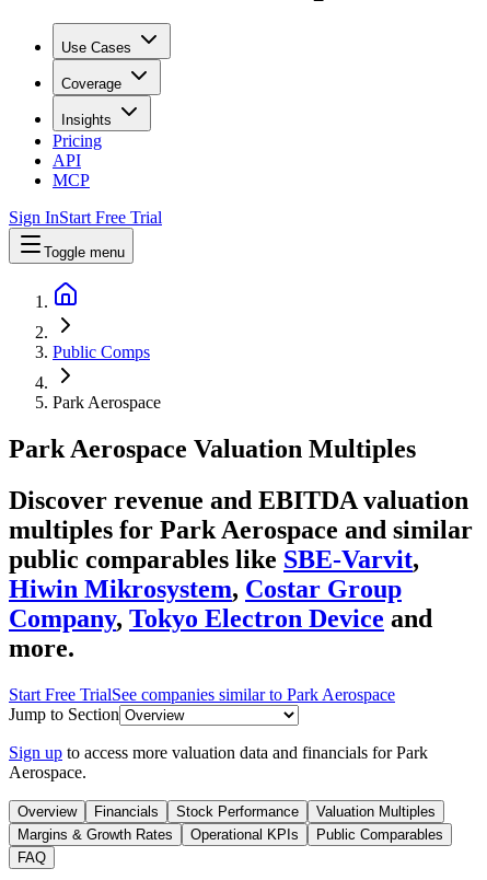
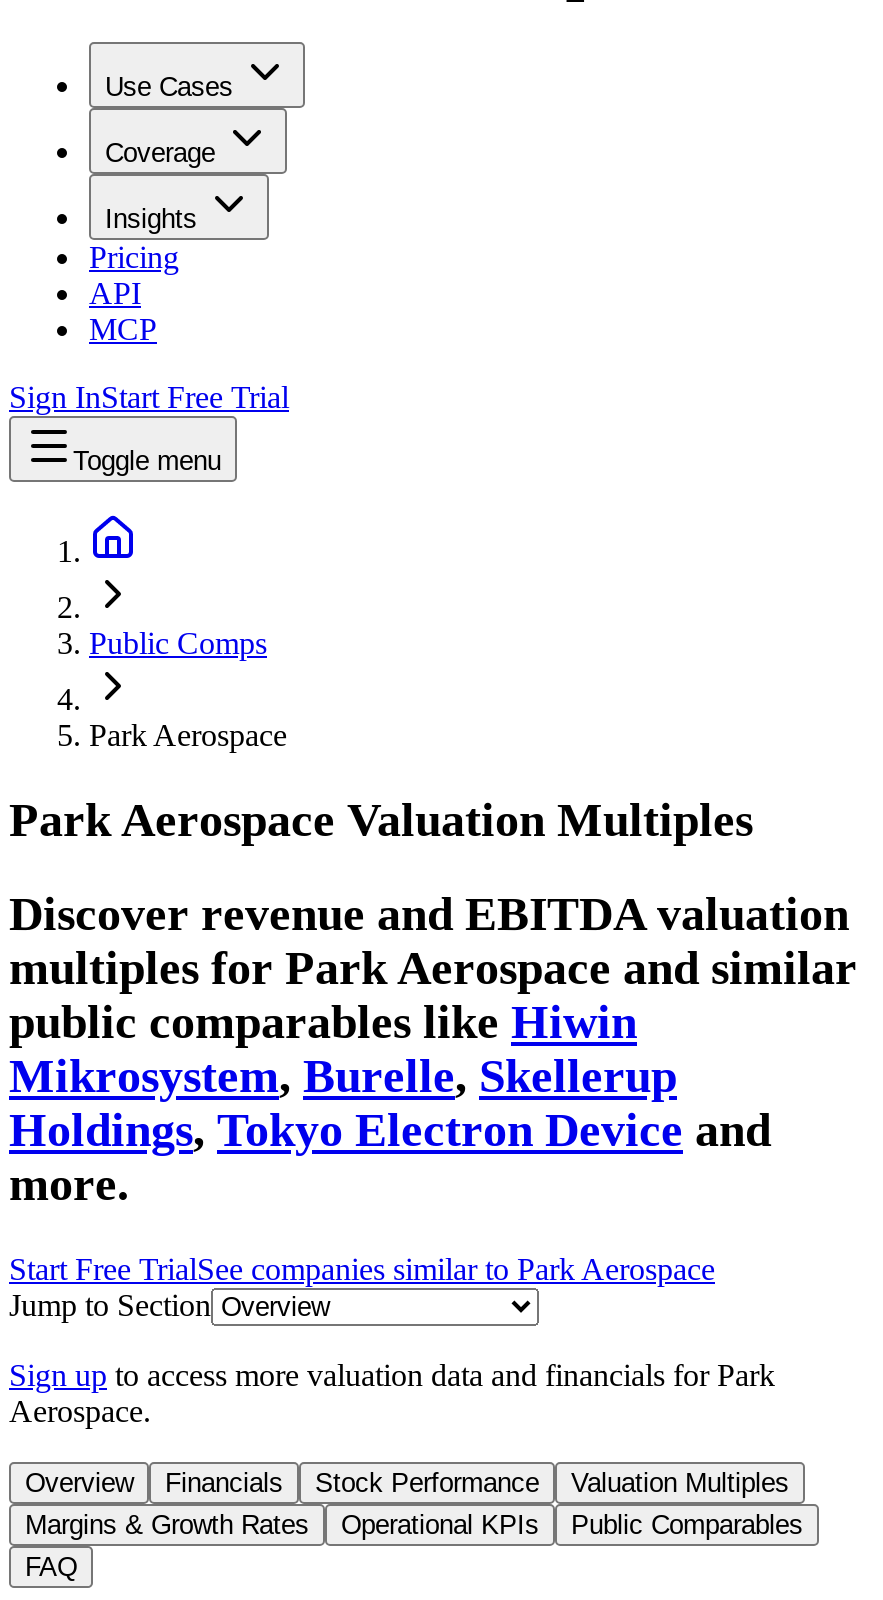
- public comparables like SBE-Varvit,
- Hiwin Mikrosystem, Costar Group
- Company, Tokyo Electron Device and
+ public comparables like Hiwin
+ Mikrosystem, Burelle, Skellerup
+ Holdings, Tokyo Electron Device and
